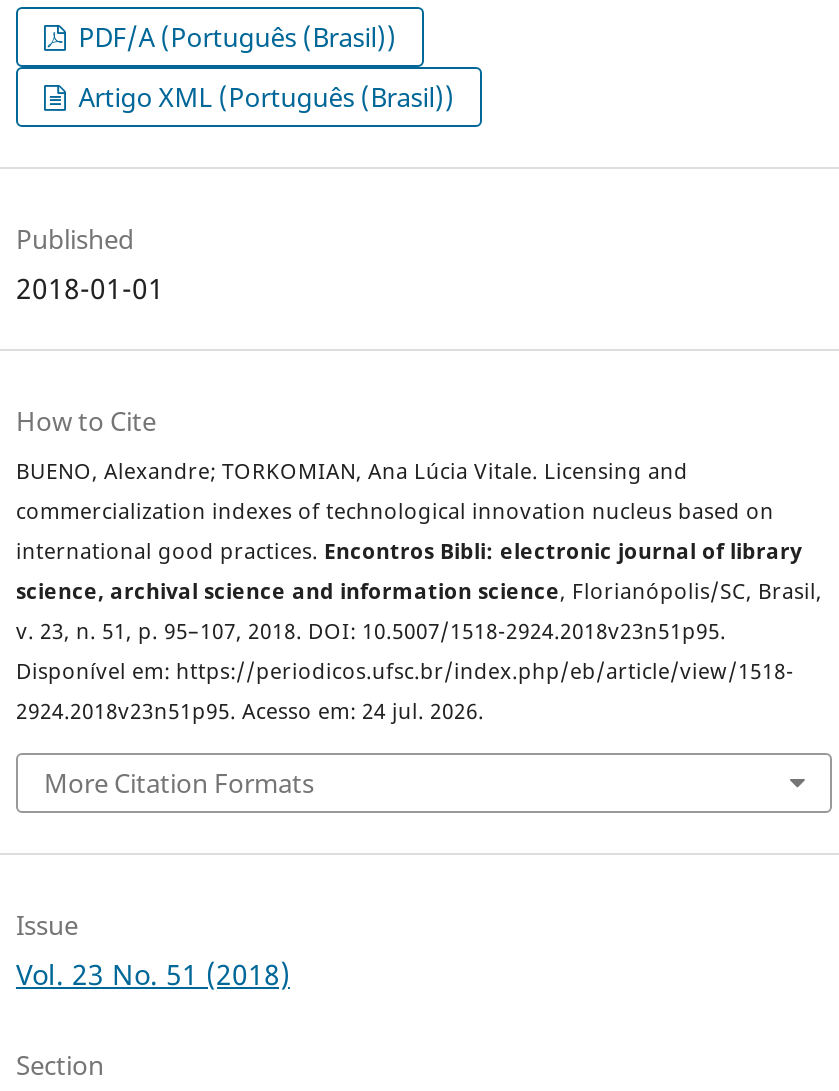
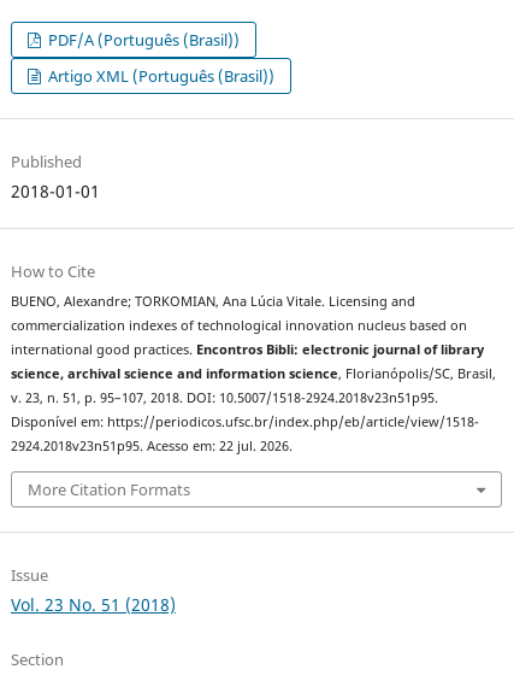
- 2924.2018v23n51p95. Acesso em: 24 jul. 2026.
+ 2924.2018v23n51p95. Acesso em: 22 jul. 2026.
